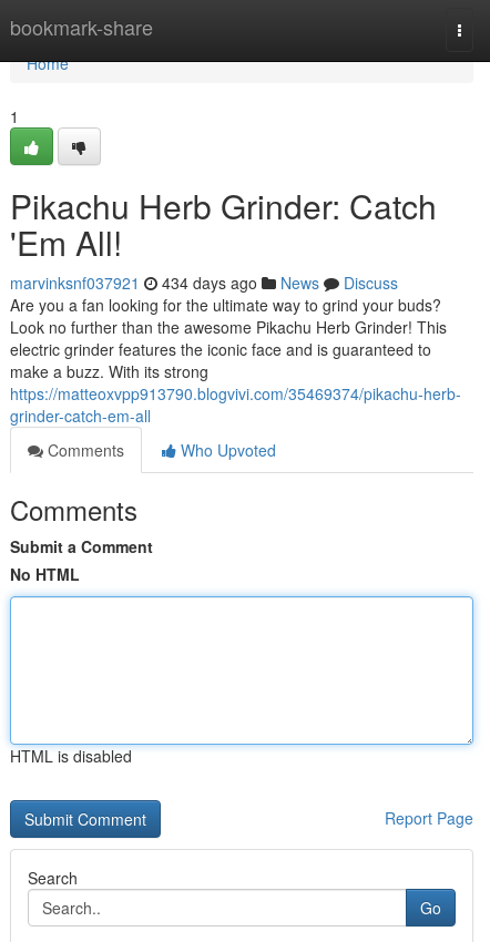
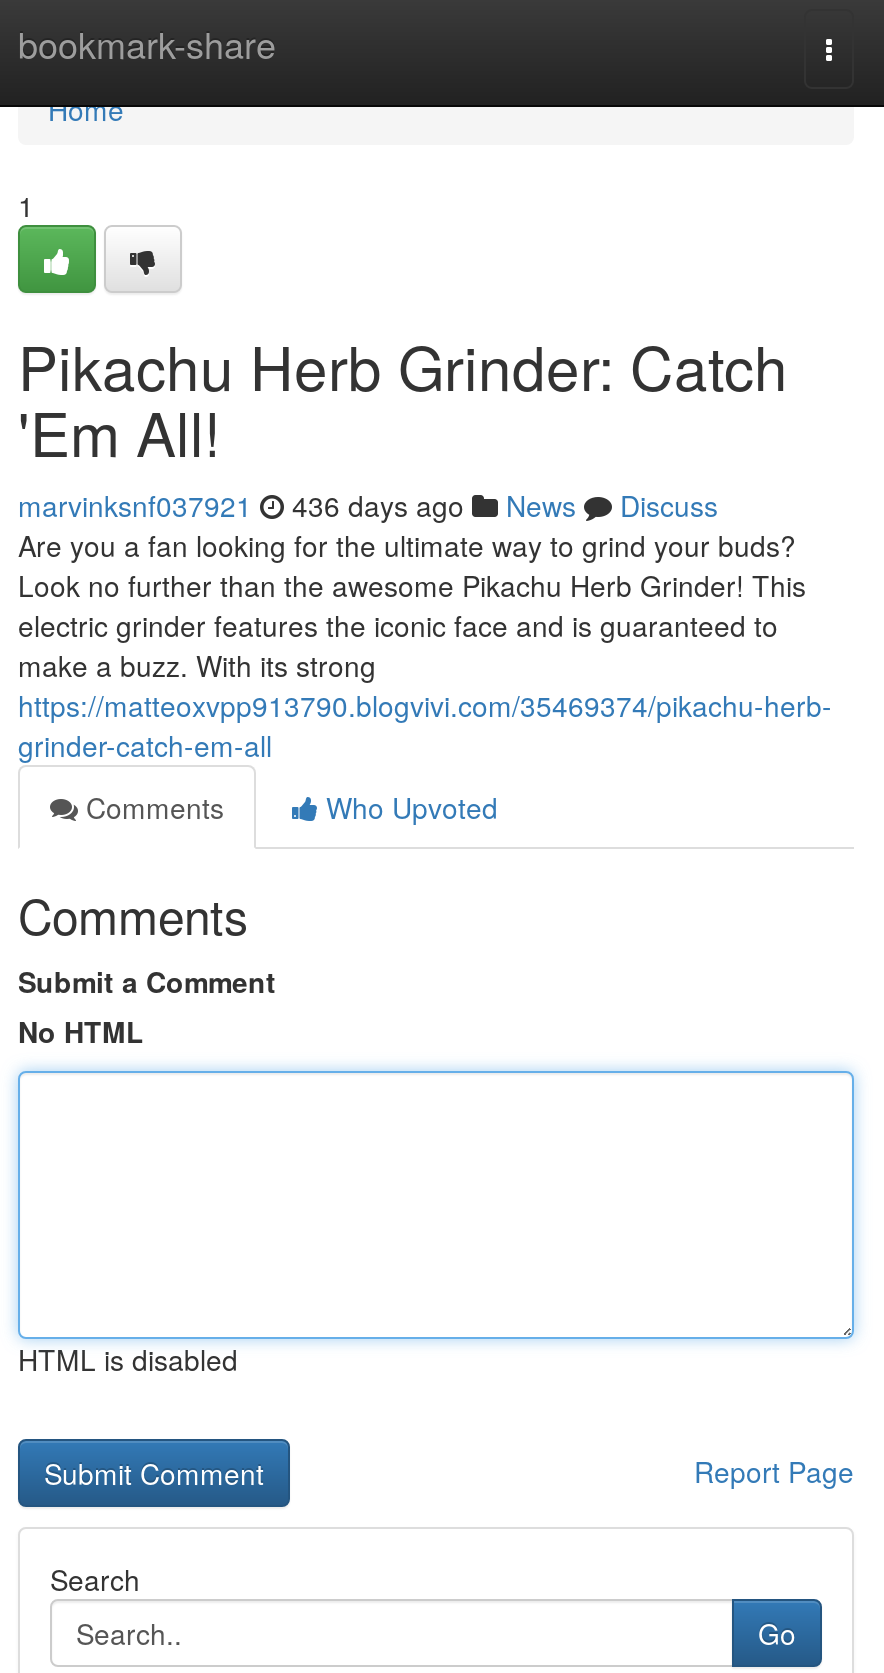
- marvinksnf037921 434 days ago News Discuss
+ marvinksnf037921 436 days ago News Discuss
